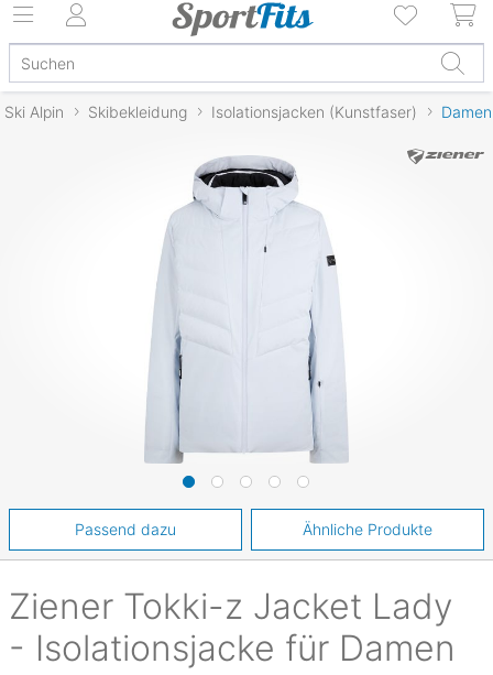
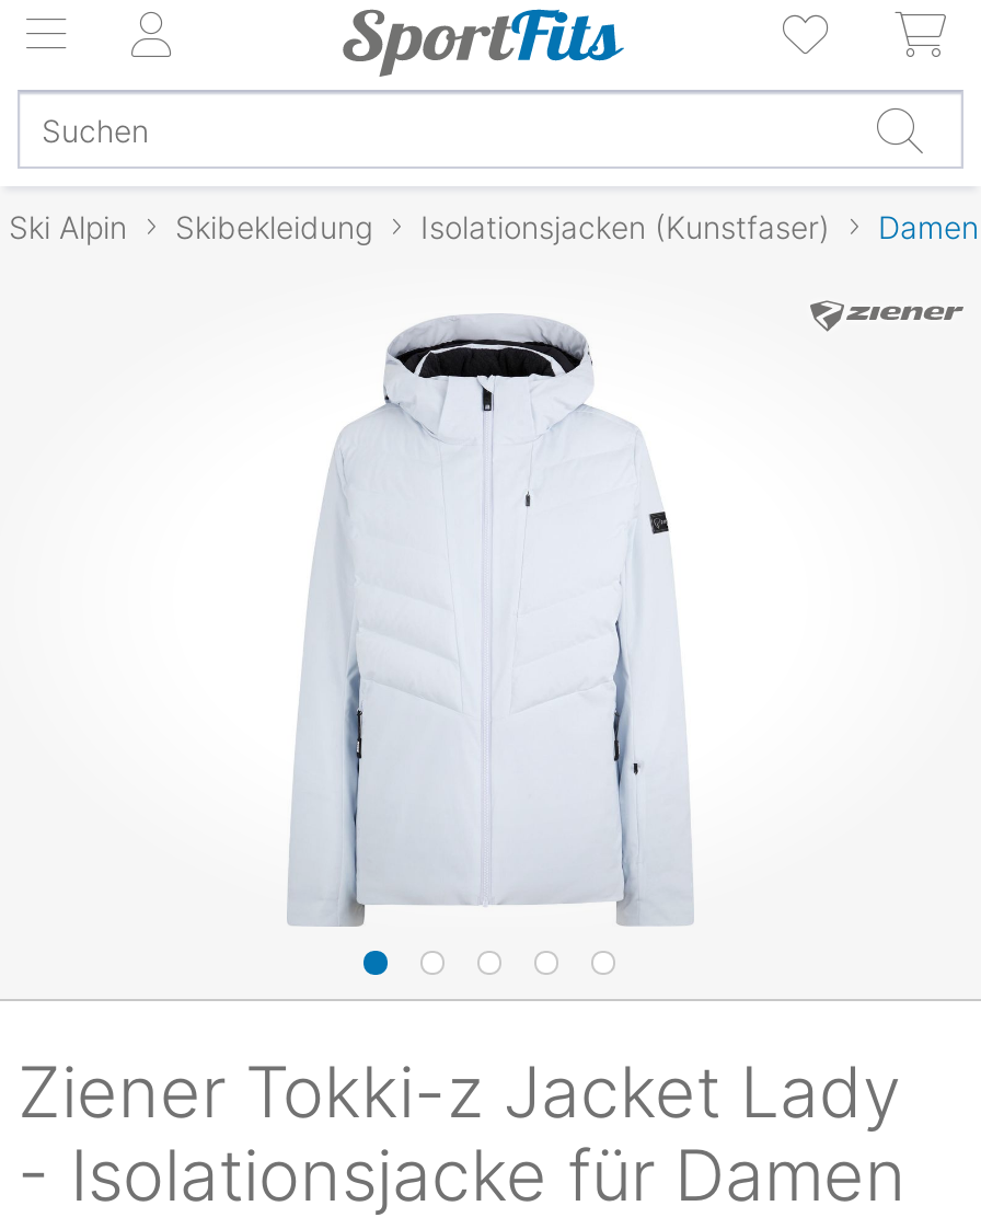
- Passend dazu
- Ähnliche Produkte
